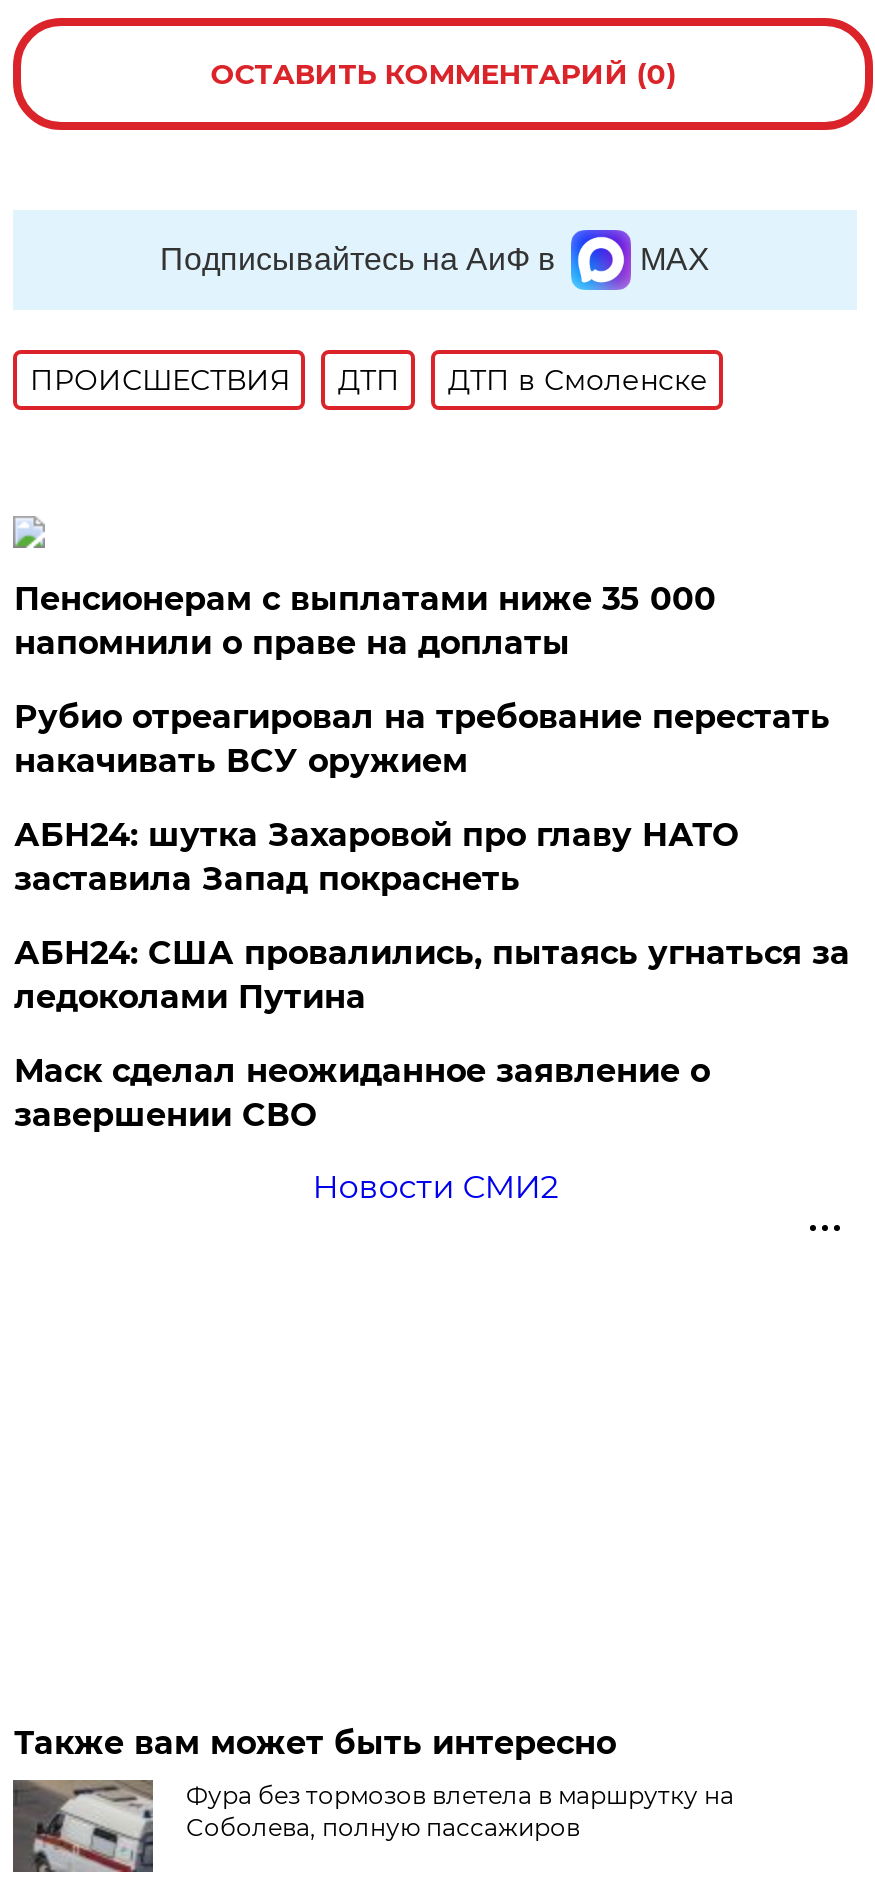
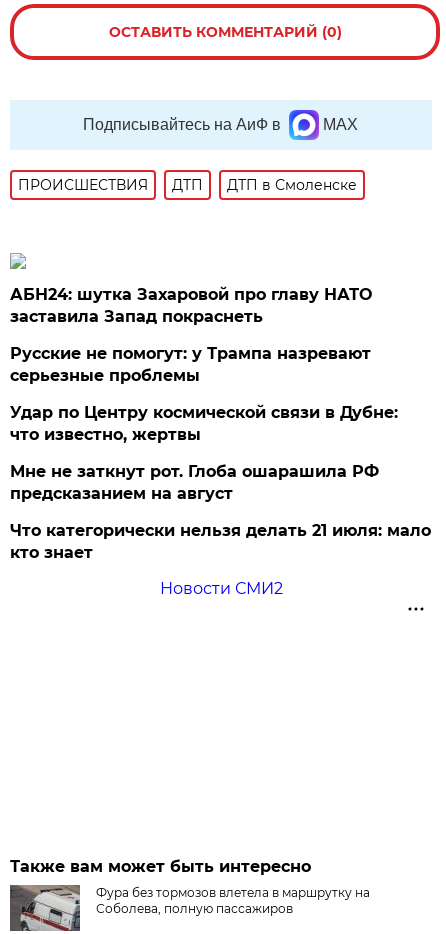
- Пенсионерам с выплатами ниже 35 000
- напомнили о праве на доплаты
- Рубио отреагировал на требование перестать
- накачивать ВСУ оружием

moved up: АБН24: шутка Захаровой про главу НАТО | заставила Запад покраснеть

- АБН24: США провалились, пытаясь угнаться за
- ледоколами Путина
- Маск сделал неожиданное заявление о
- завершении СВО
+ Русские не помогут: у Трампа назревают
+ серьезные проблемы
+ Удар по Центру космической связи в Дубне:
+ что известно, жертвы
+ Мне не заткнут рот. Глоба ошарашила РФ
+ предсказанием на август
+ Что категорически нельзя делать 21 июля: мало
+ кто знает
